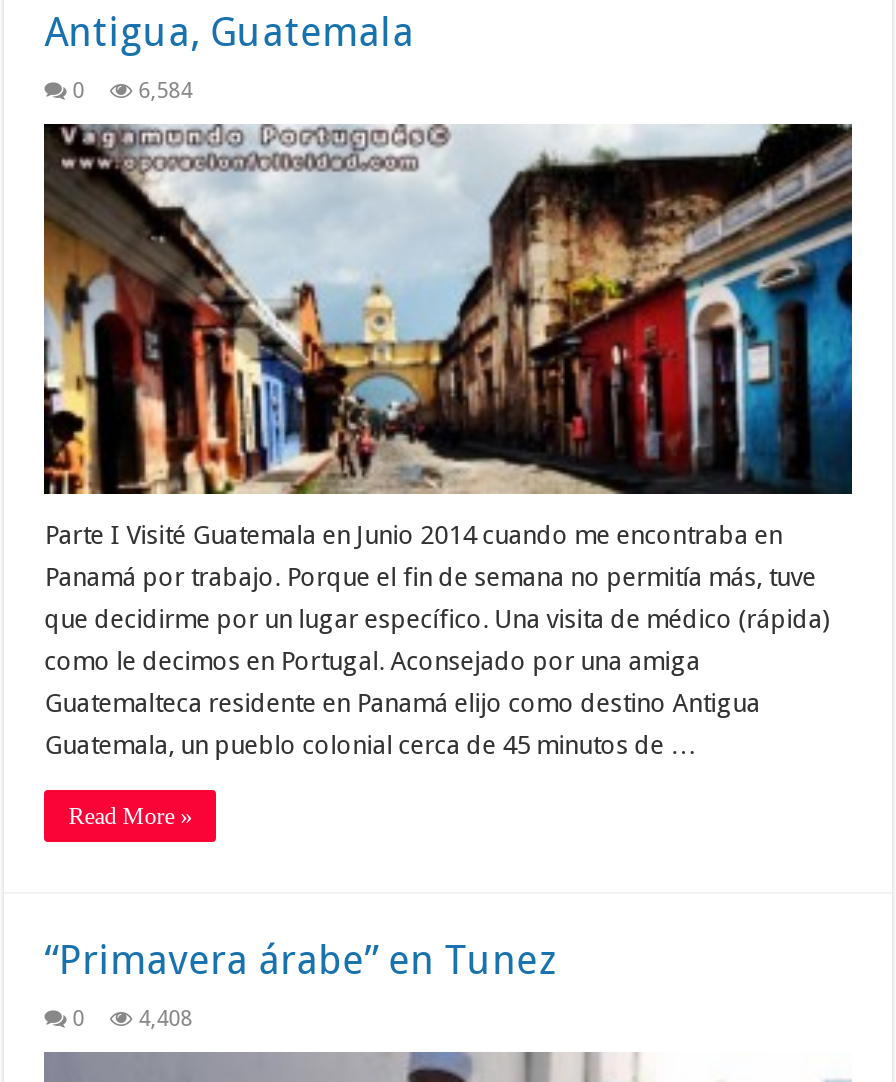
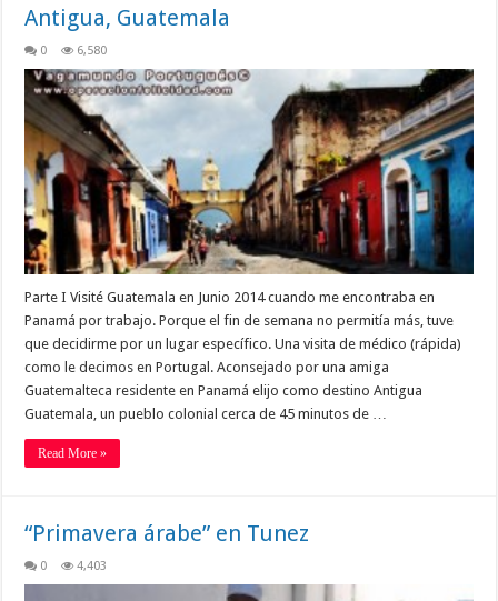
- 6,584
+ 6,580

- 4,408
+ 4,403
